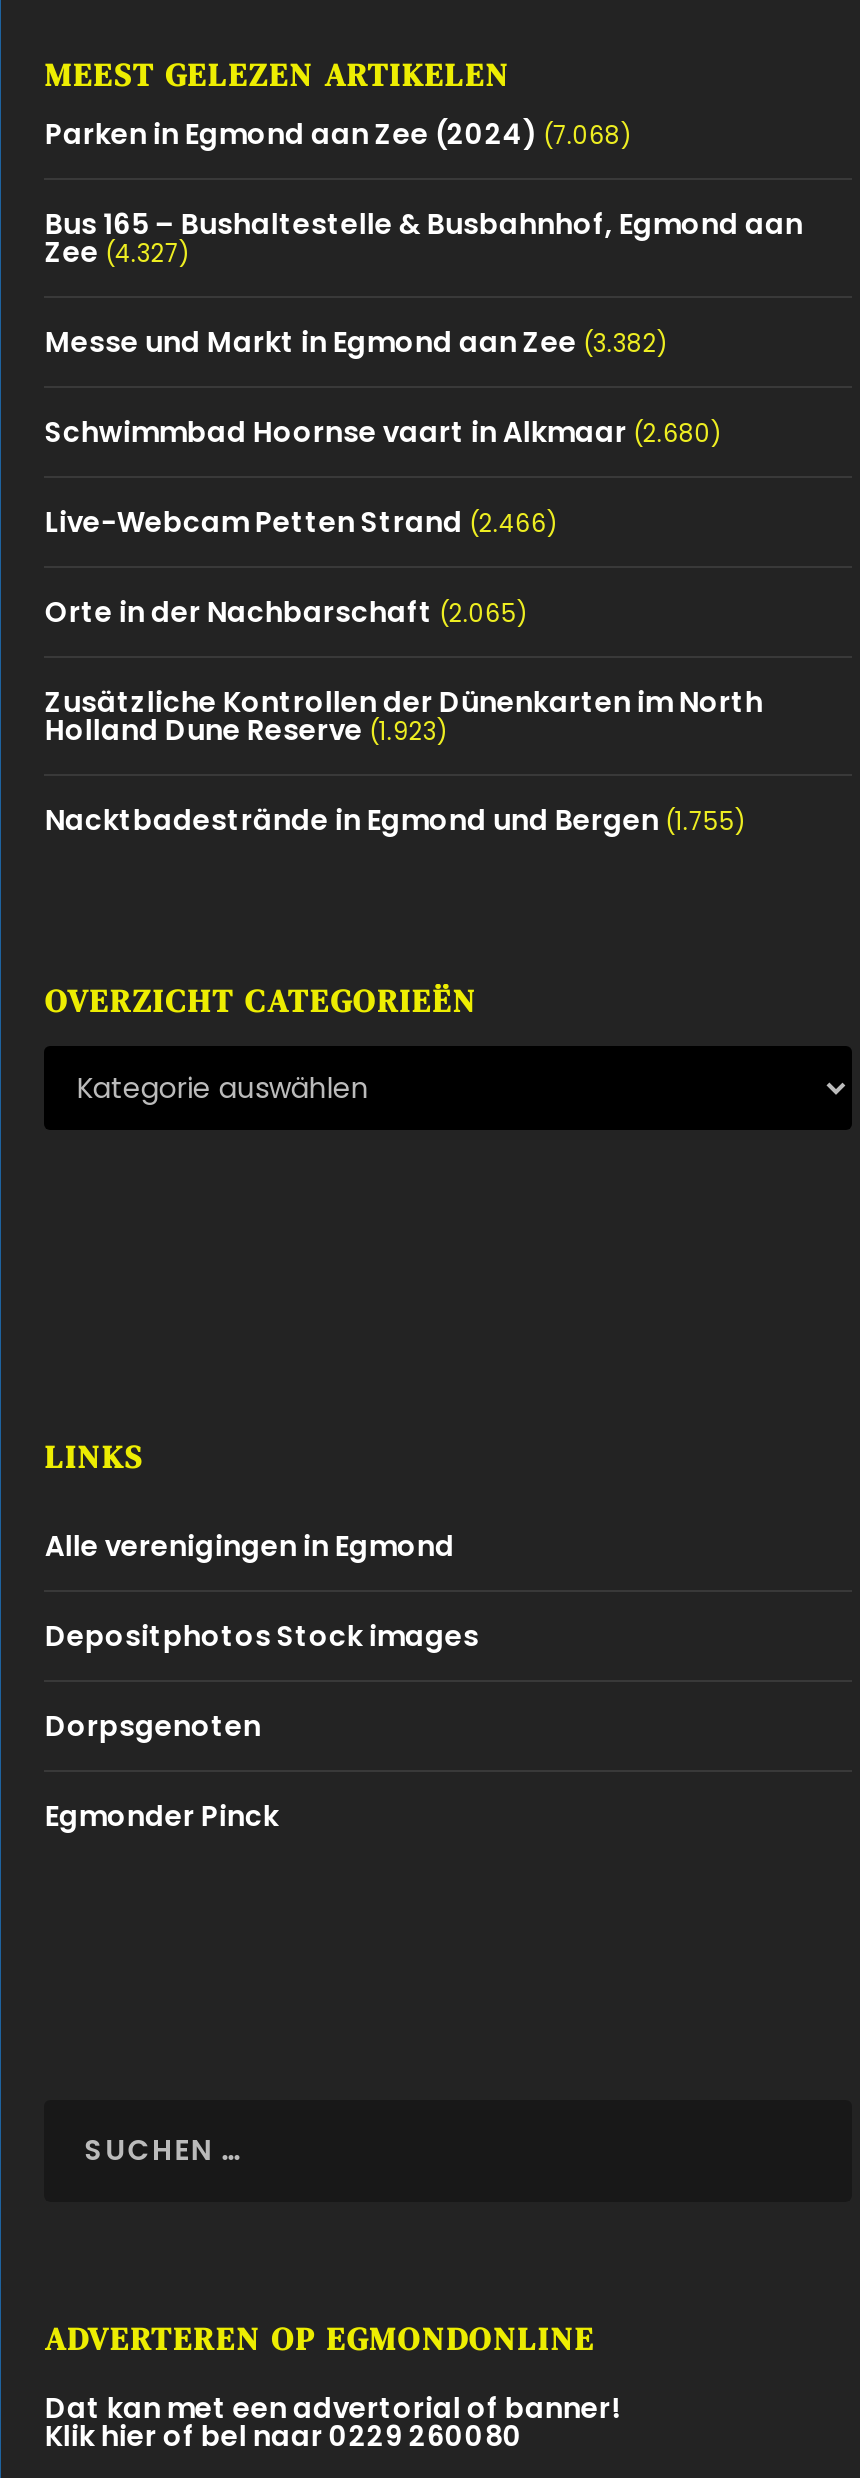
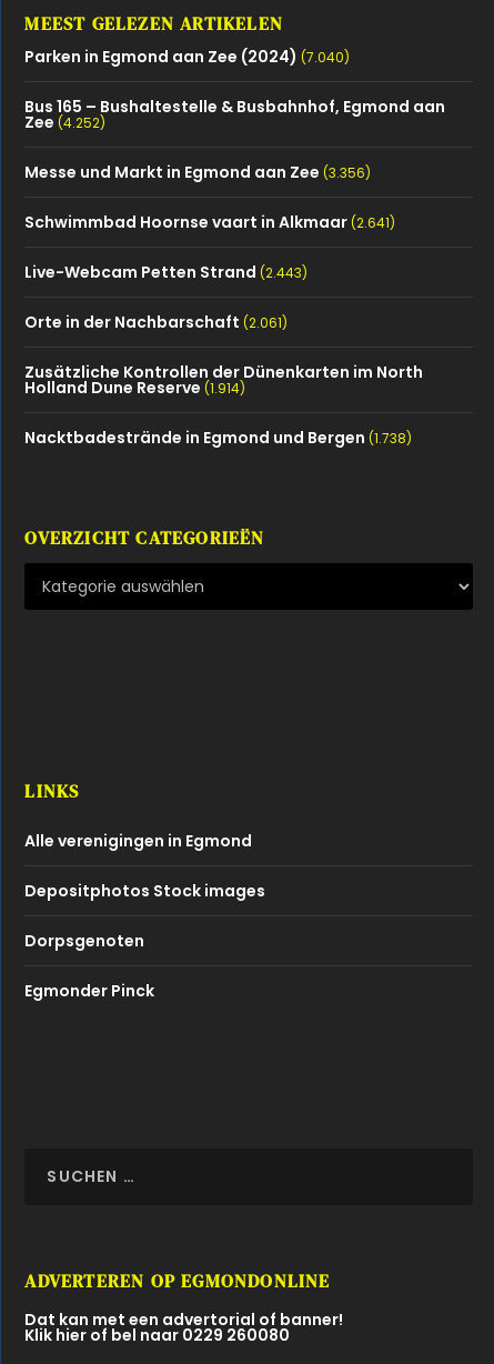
- Parken in Egmond aan Zee (2024) (7.068)
+ Parken in Egmond aan Zee (2024) (7.040)

- Zee (4.327)
+ Zee (4.252)

- Messe und Markt in Egmond aan Zee (3.382)
+ Messe und Markt in Egmond aan Zee (3.356)

- Schwimmbad Hoornse vaart in Alkmaar (2.680)
+ Schwimmbad Hoornse vaart in Alkmaar (2.641)

- Live-Webcam Petten Strand (2.466)
+ Live-Webcam Petten Strand (2.443)

- Orte in der Nachbarschaft (2.065)
+ Orte in der Nachbarschaft (2.061)

- Holland Dune Reserve (1.923)
+ Holland Dune Reserve (1.914)

- Nacktbadestrände in Egmond und Bergen (1.755)
+ Nacktbadestrände in Egmond und Bergen (1.738)
